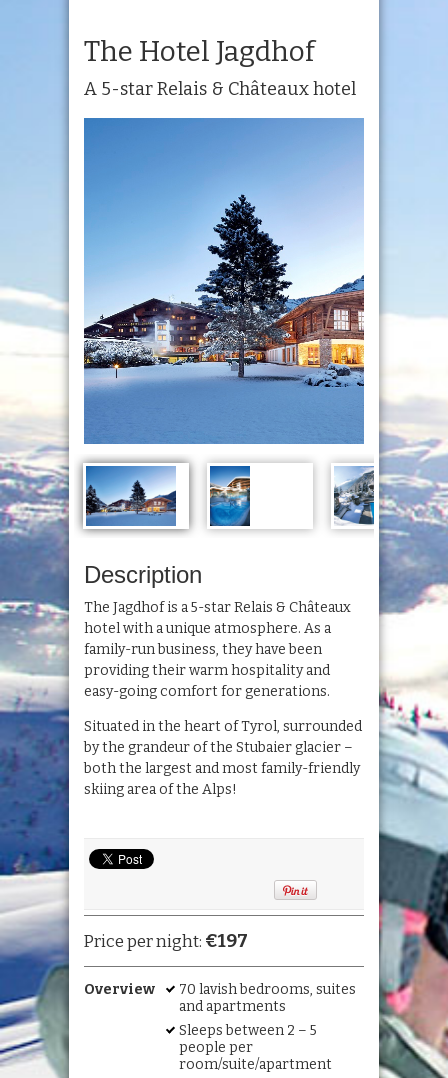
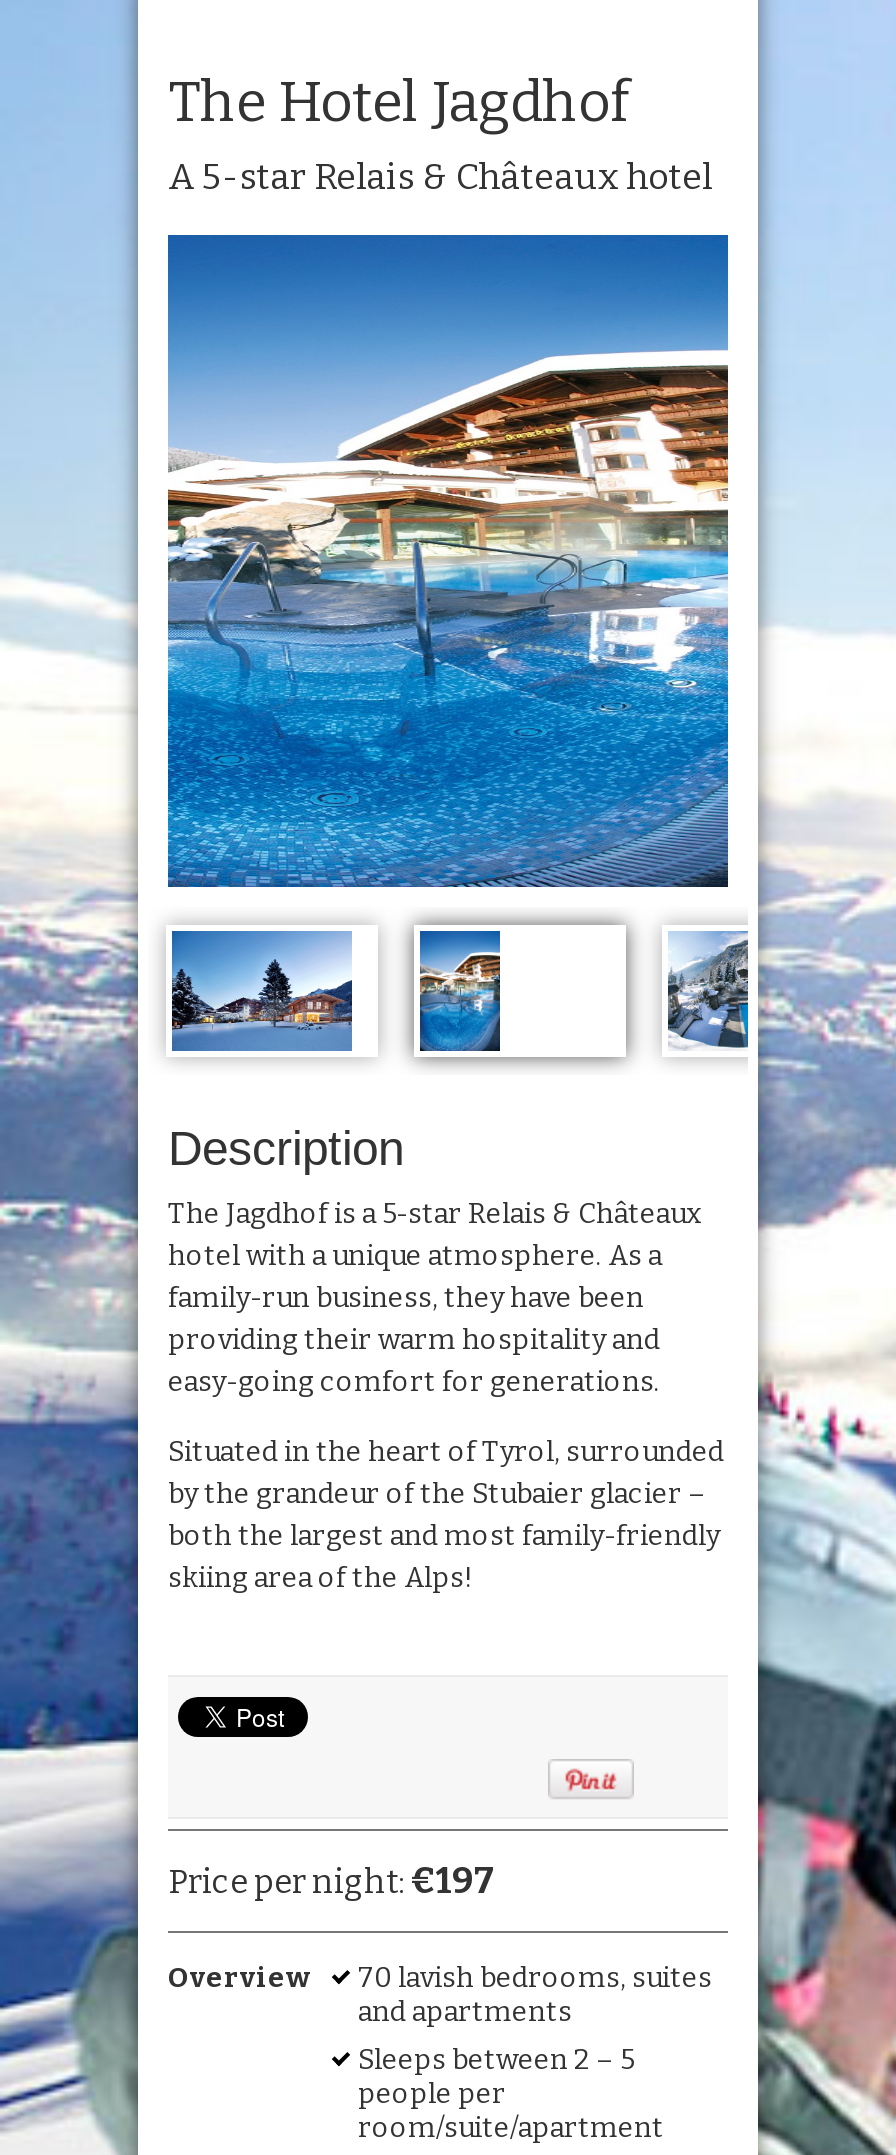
- [image]
+ [image]
